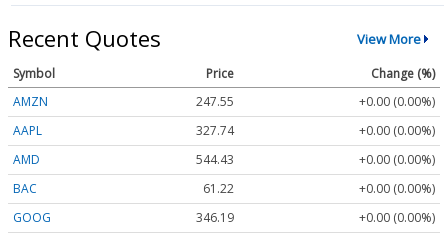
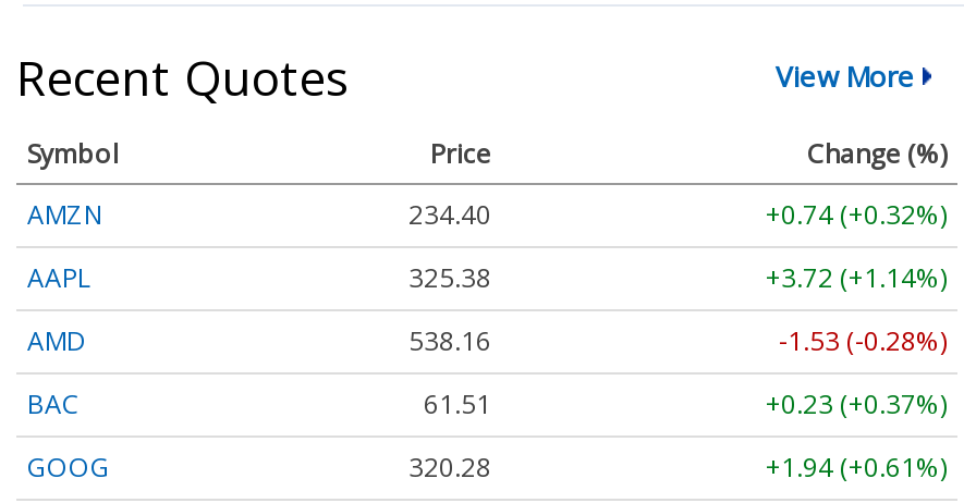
- 247.55
+ 234.40

- +0.00 (0.00%)
+ +0.74 (+0.32%)

- 327.74
+ 325.38

- +0.00 (0.00%)
+ +3.72 (+1.14%)

- 544.43
+ 538.16

- +0.00 (0.00%)
+ -1.53 (-0.28%)

- 61.22
+ 61.51

- +0.00 (0.00%)
+ +0.23 (+0.37%)

- 346.19
+ 320.28

- +0.00 (0.00%)
+ +1.94 (+0.61%)
